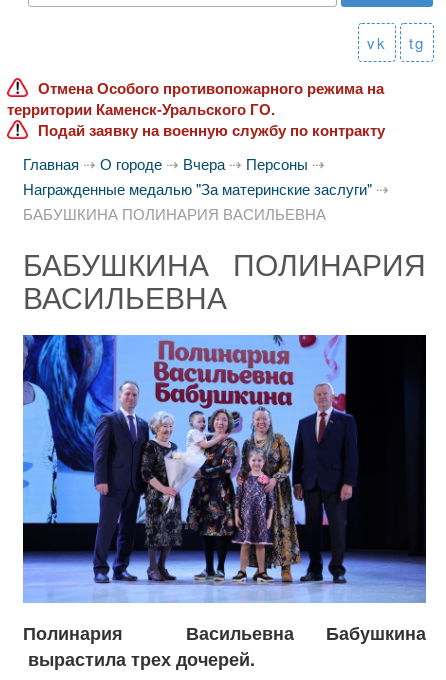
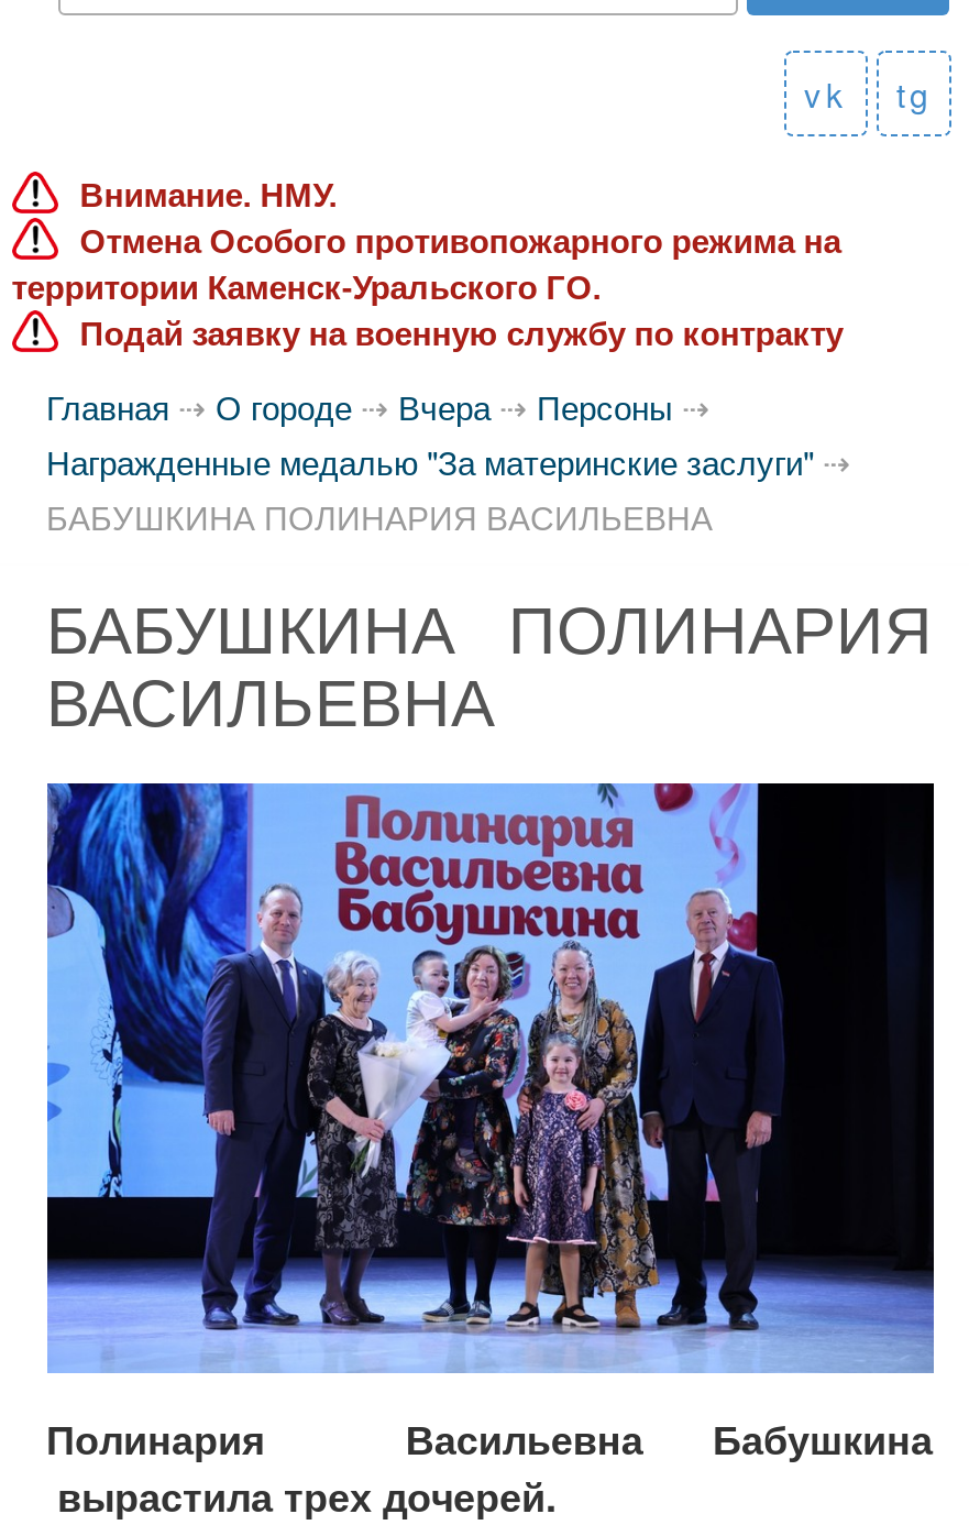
+ Внимание. НМУ.
